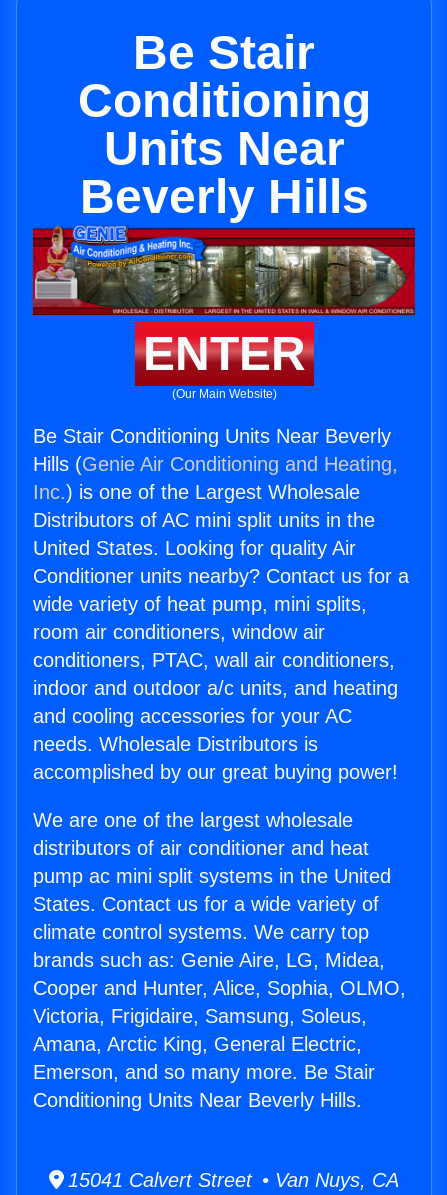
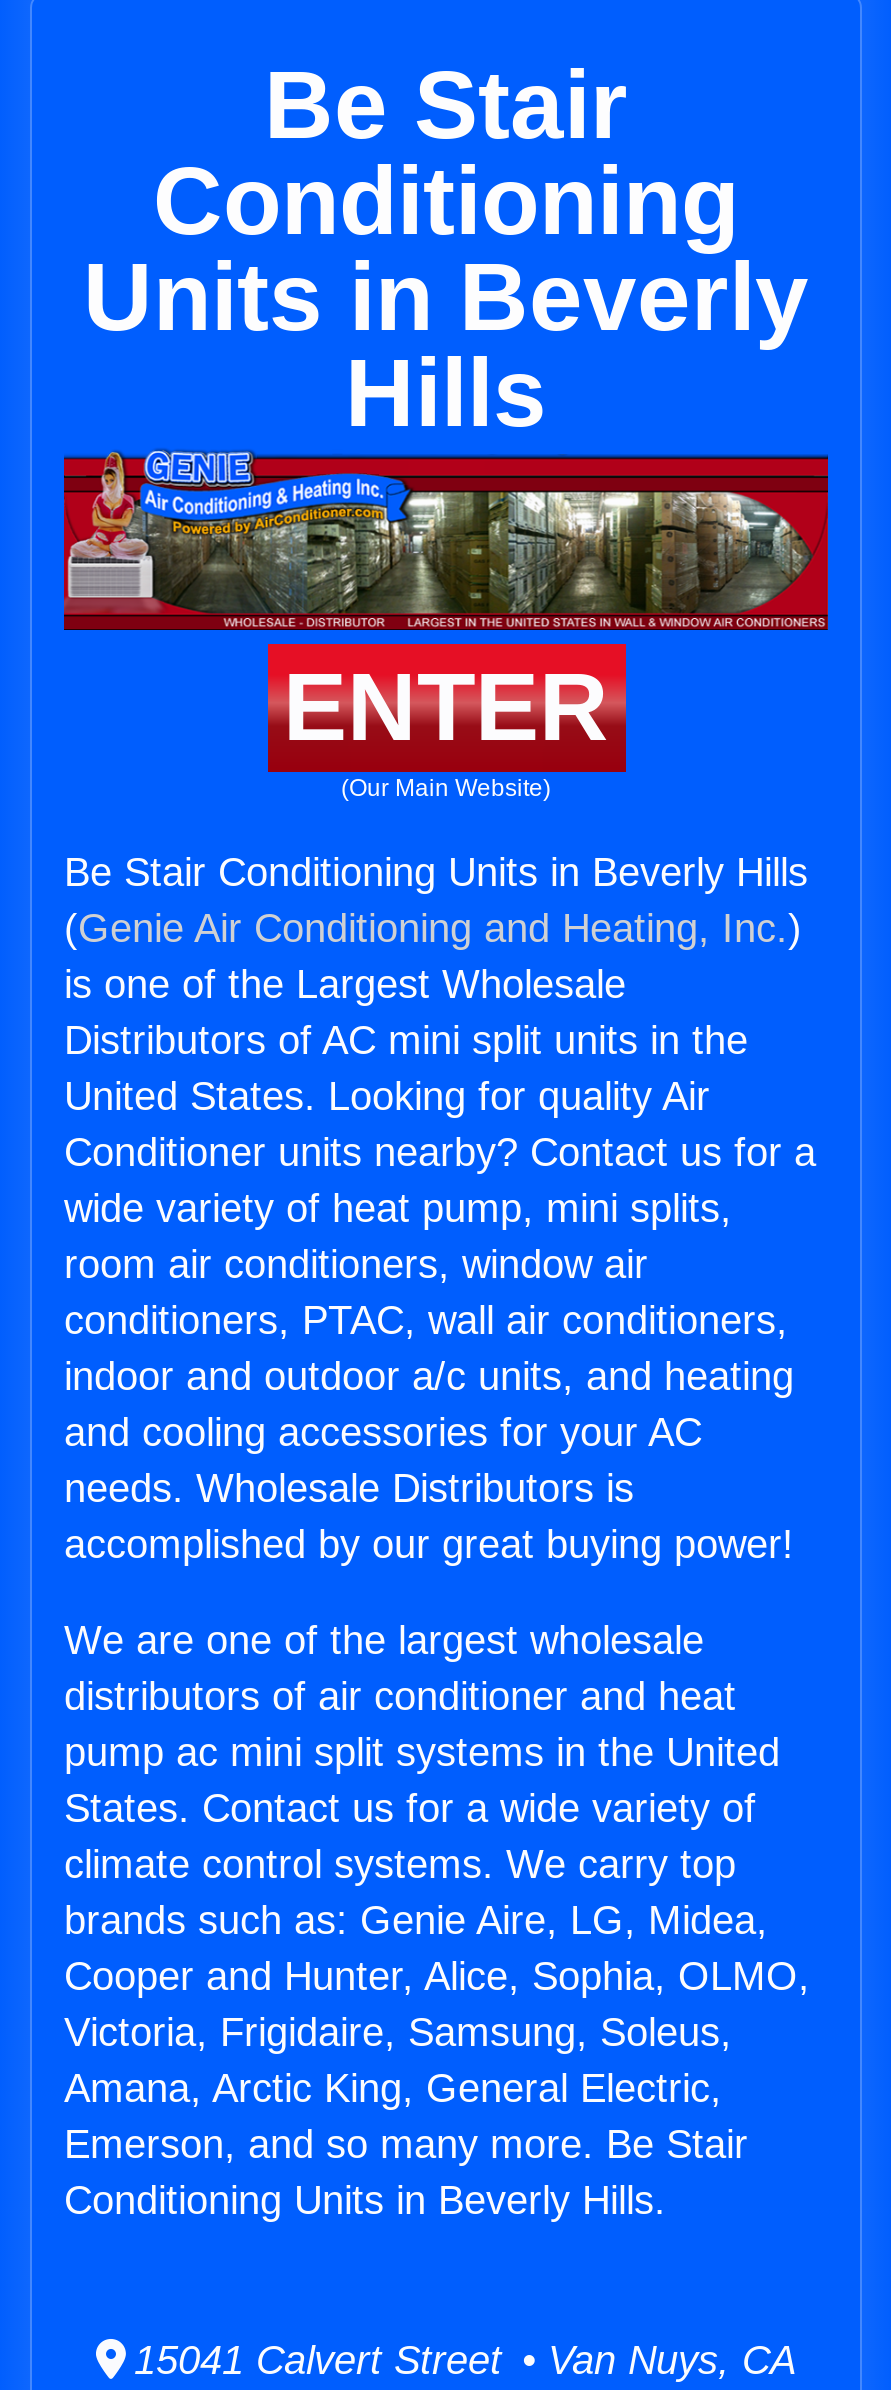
- Units Near
- Beverly Hills
+ Units in Beverly
+ Hills

- Be Stair Conditioning Units Near Beverly
- Hills (Genie Air Conditioning and Heating,
- Inc.) is one of the Largest Wholesale
+ Be Stair Conditioning Units in Beverly Hills
+ (Genie Air Conditioning and Heating, Inc.)
+ is one of the Largest Wholesale

- Conditioning Units Near Beverly Hills.
+ Conditioning Units in Beverly Hills.
